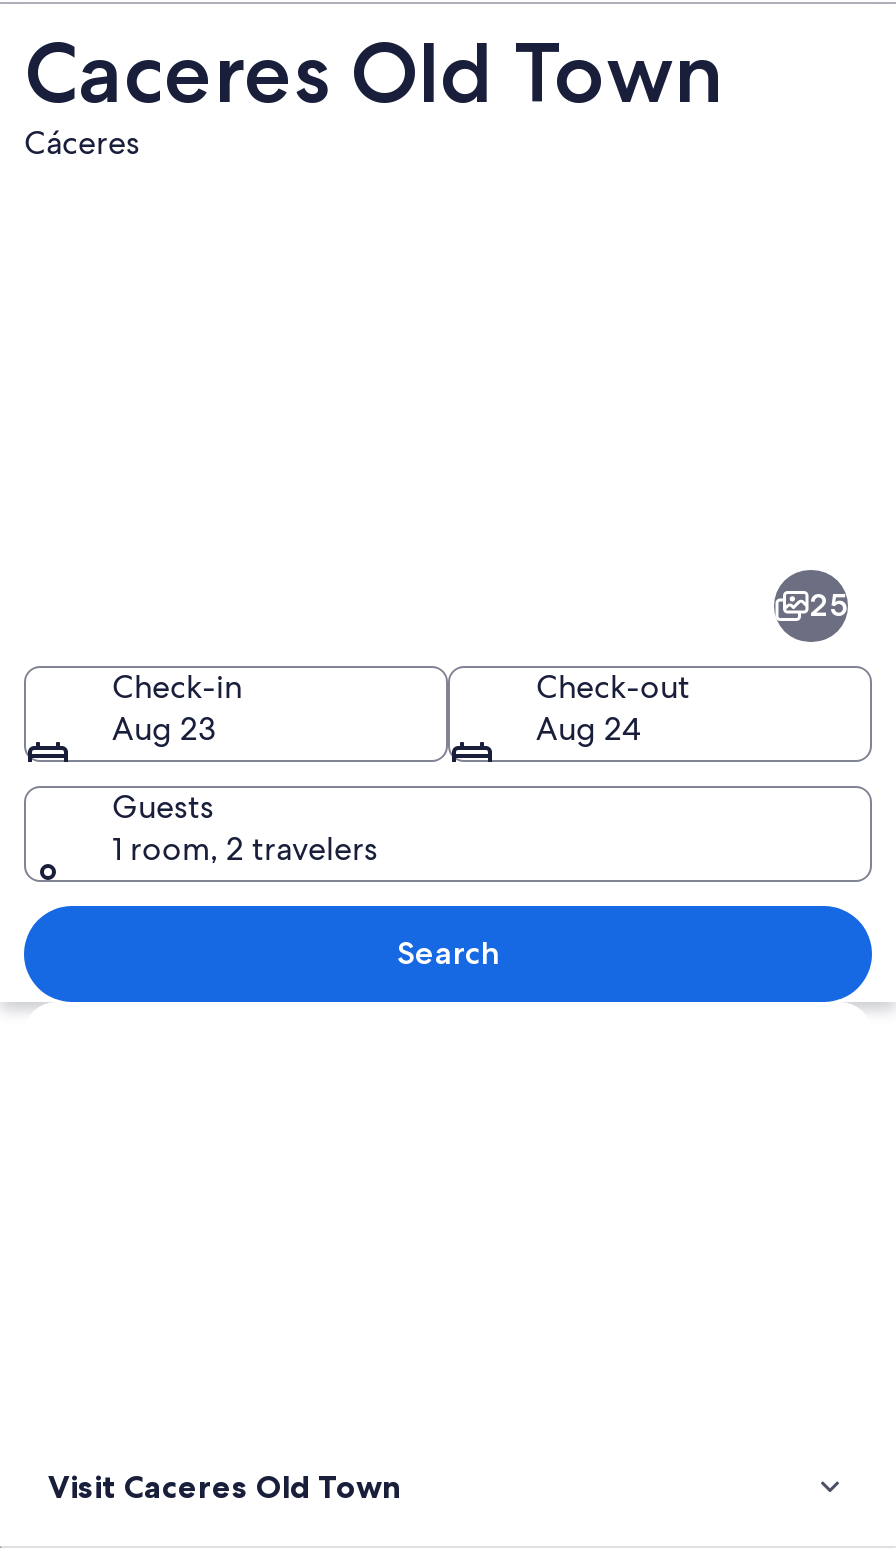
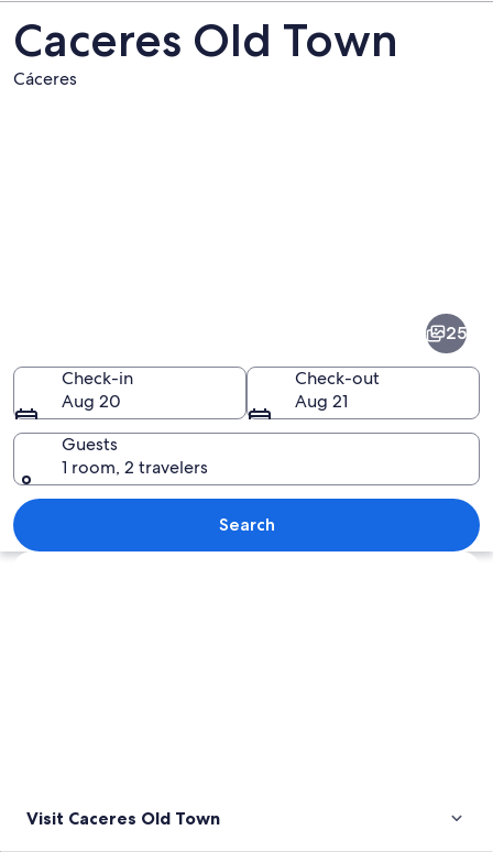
- Aug 23
+ Aug 20

- Aug 24
+ Aug 21
